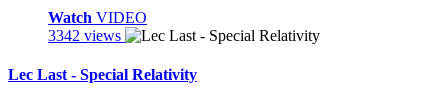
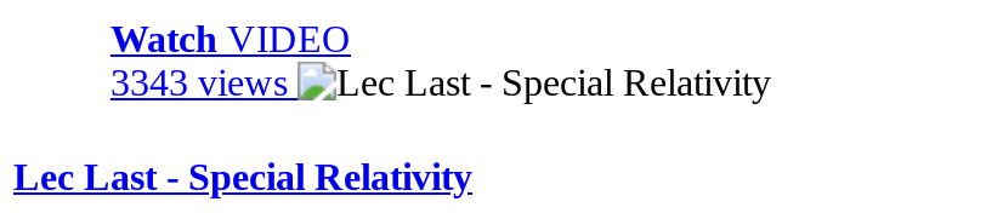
- 3342 views
+ 3343 views
